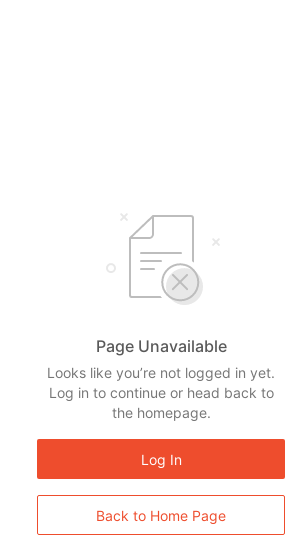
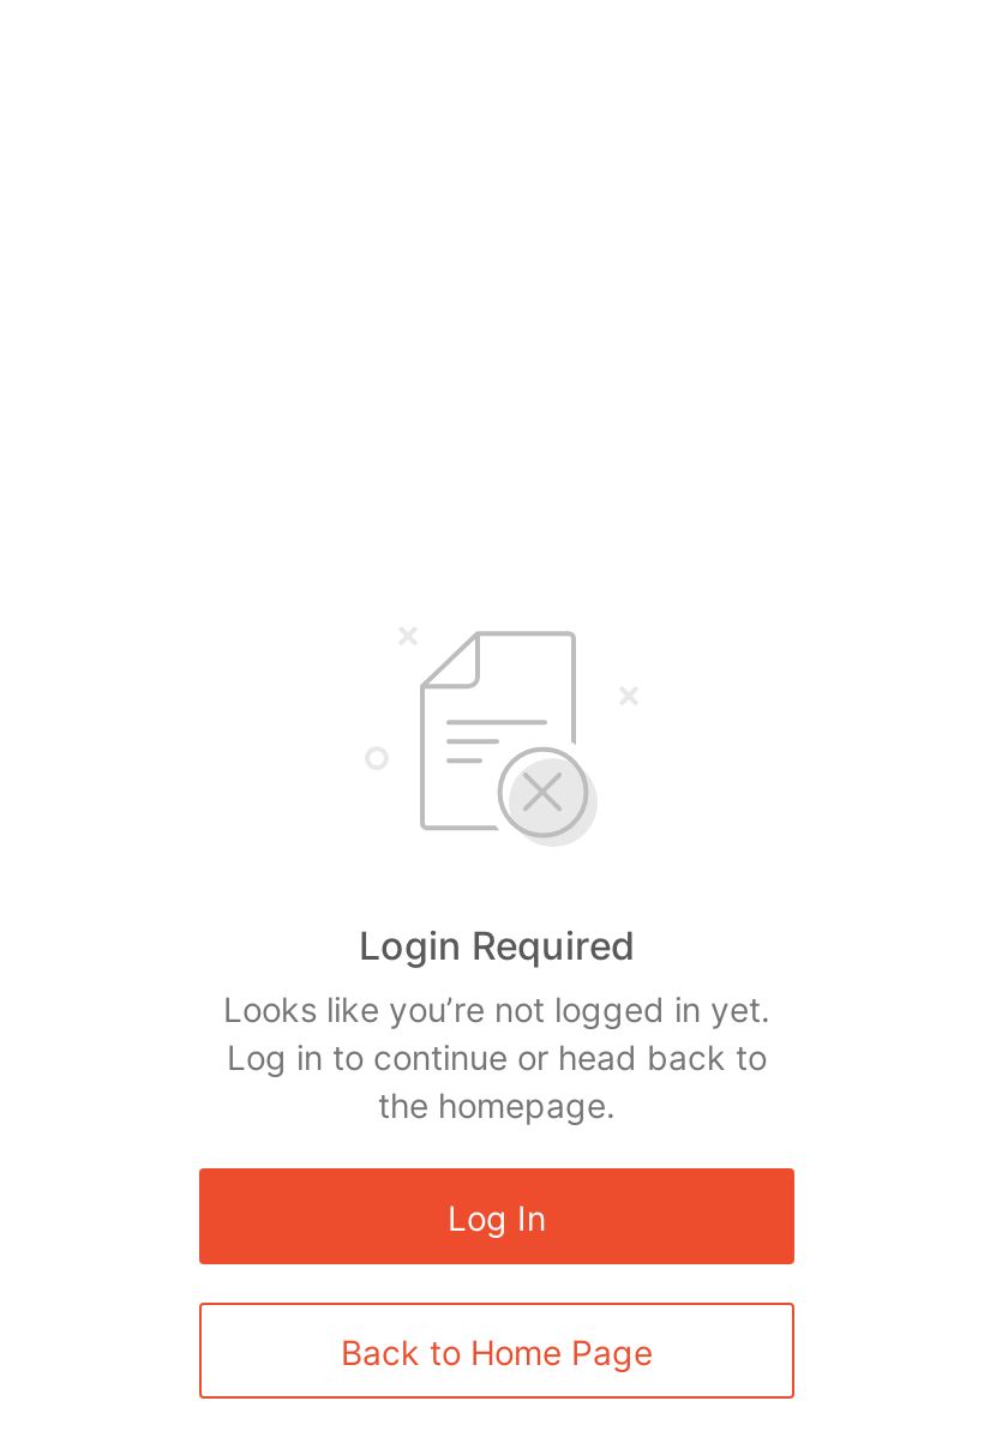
- Page Unavailable
+ Login Required
